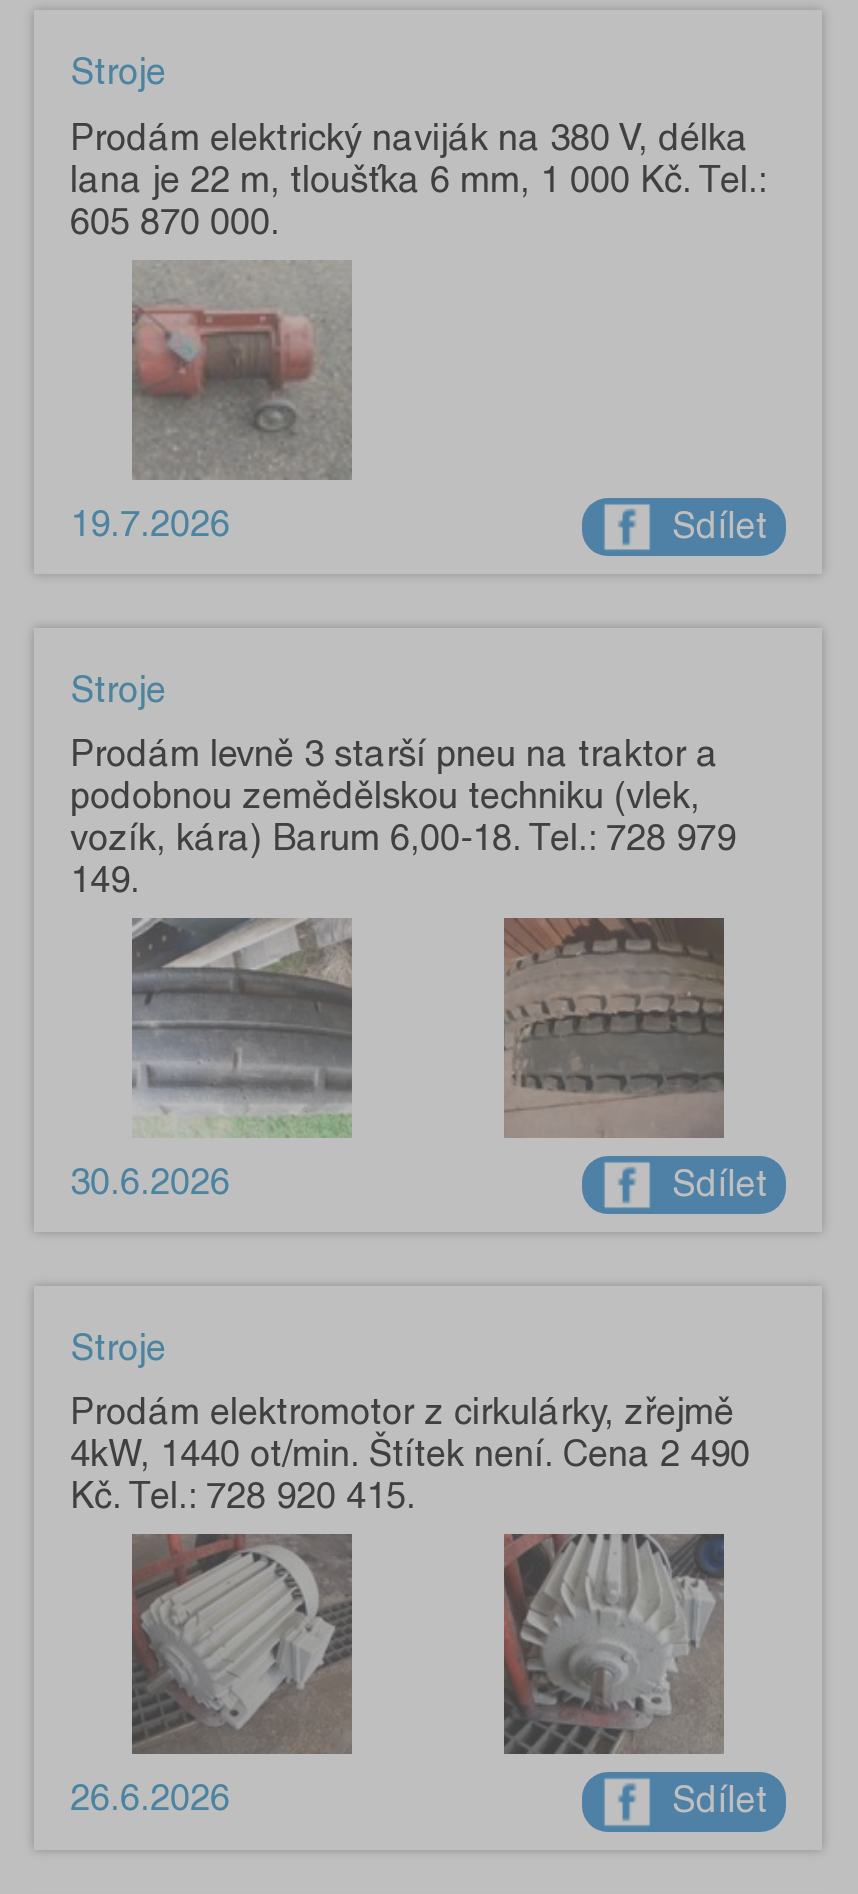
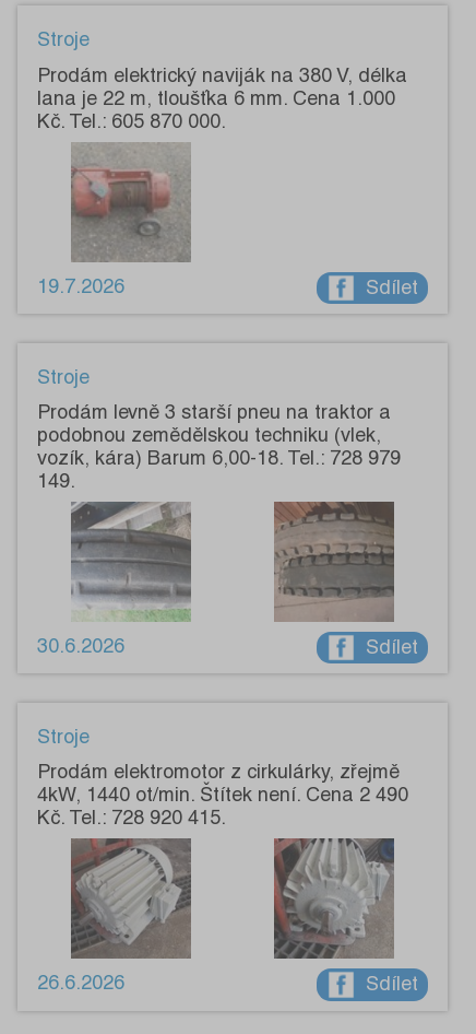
- lana je 22 m, tloušťka 6 mm, 1 000 Kč. Tel.:
- 605 870 000.
+ lana je 22 m, tloušťka 6 mm. Cena 1.000
+ Kč. Tel.: 605 870 000.
